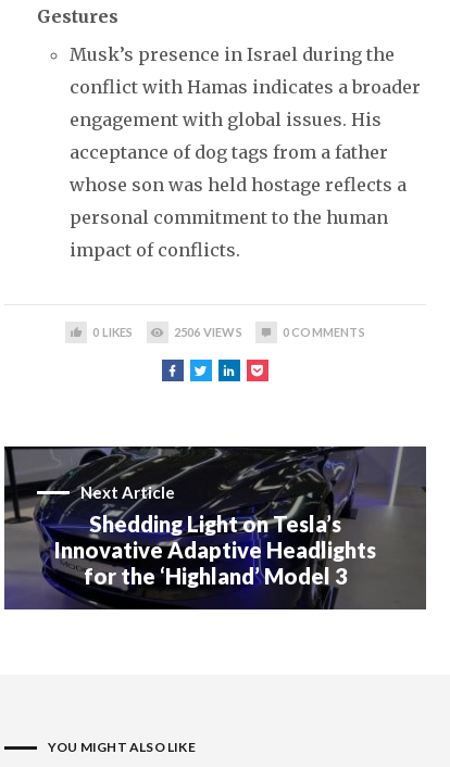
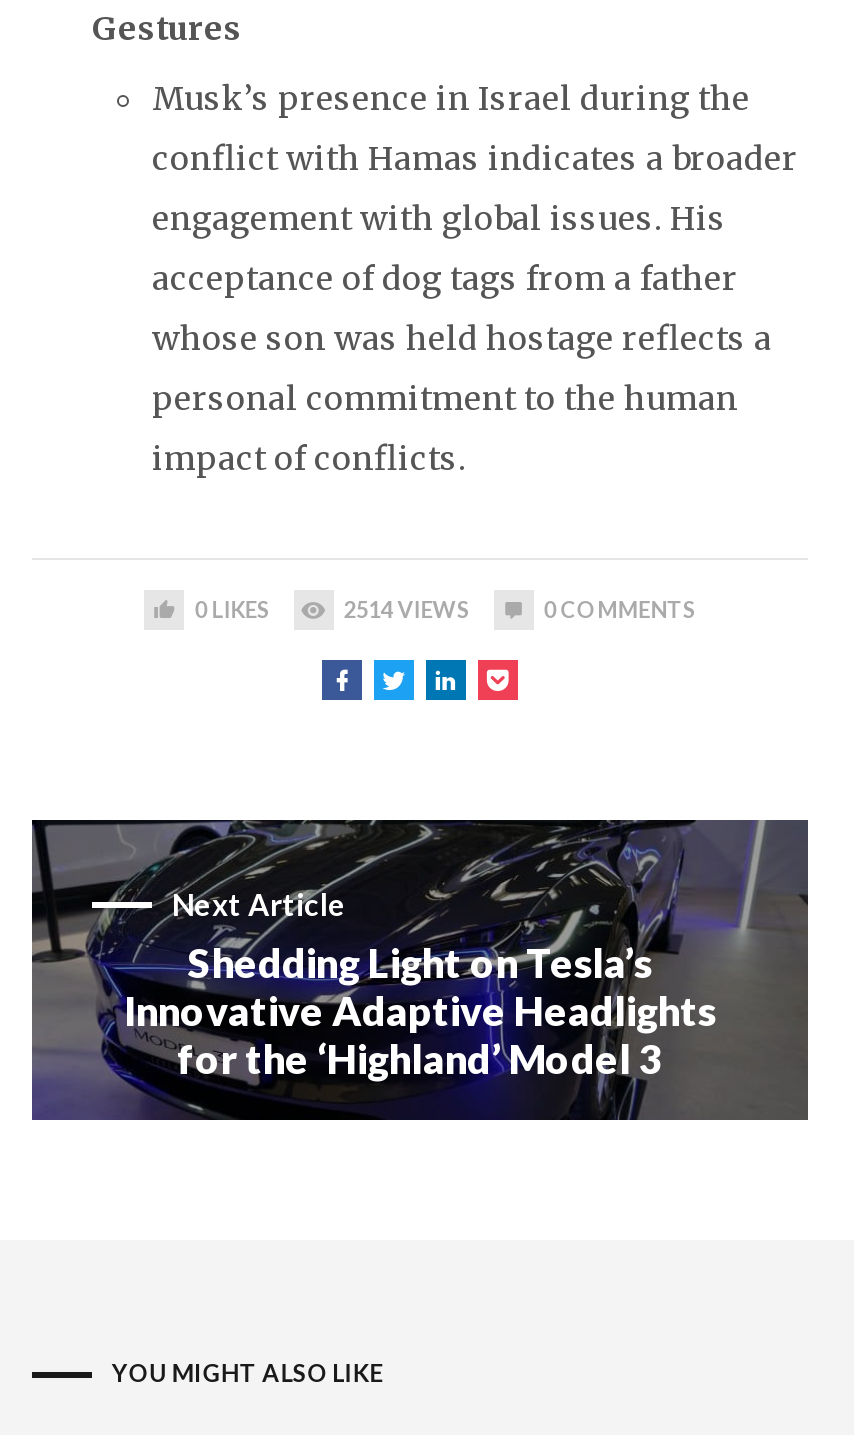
- 2506 VIEWS
+ 2514 VIEWS
